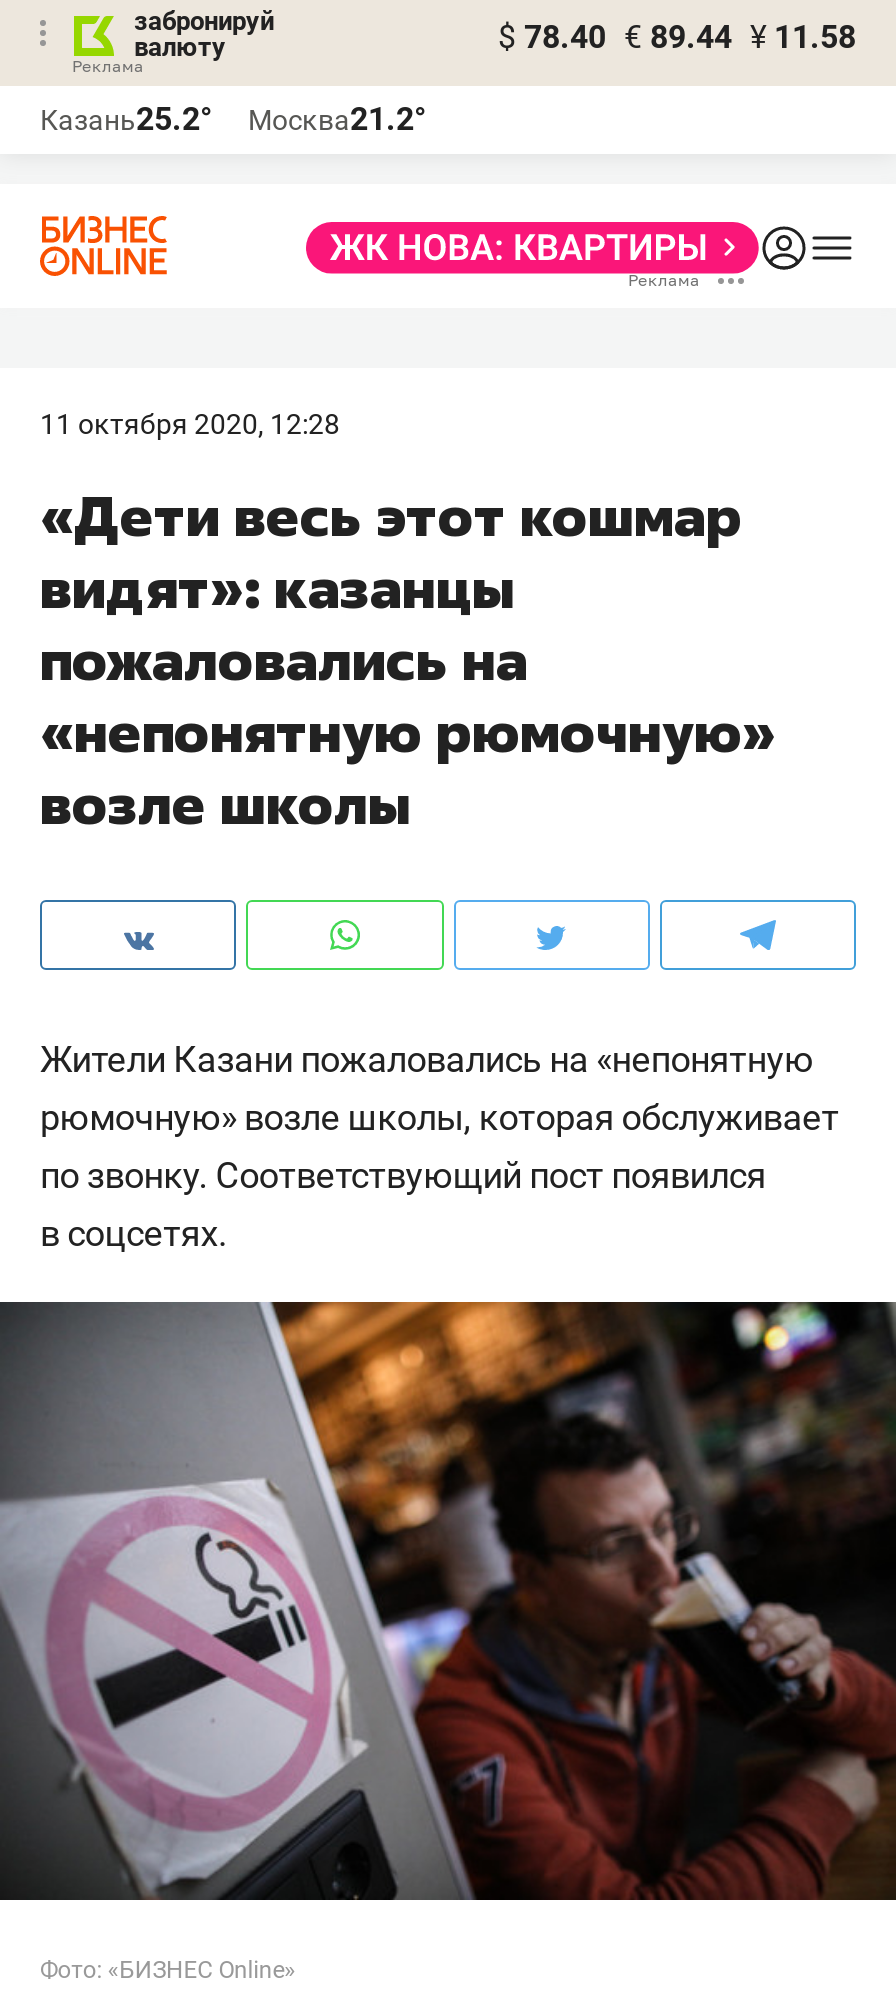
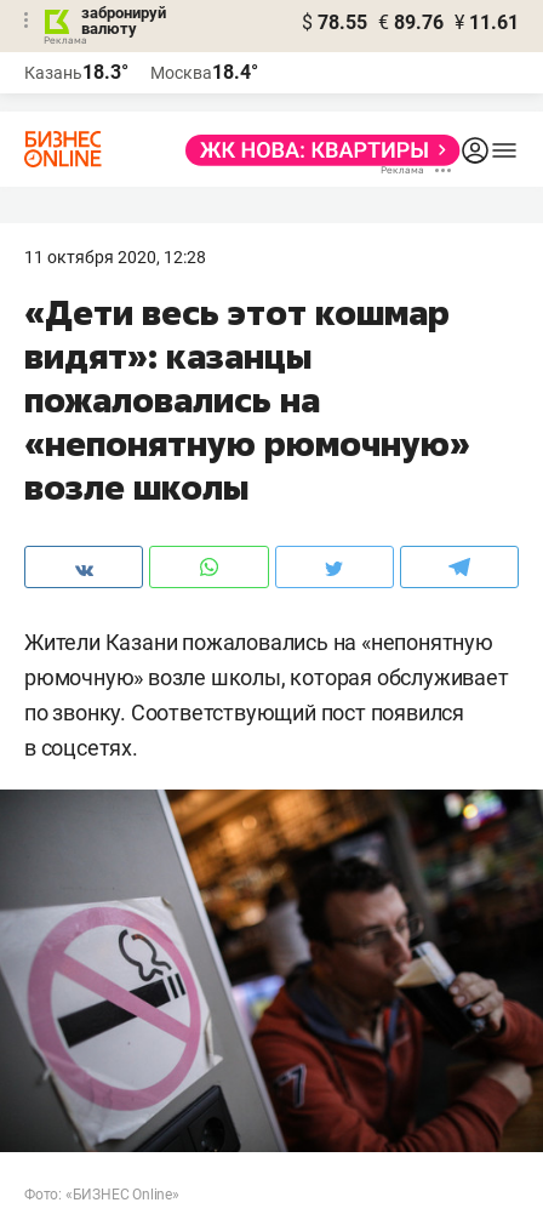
- $ 78.40 € 89.44 ¥ 11.58
+ $ 78.55 € 89.76 ¥ 11.61

- Казань25.2°
+ Казань18.3°

- Москва21.2°
+ Москва18.4°
